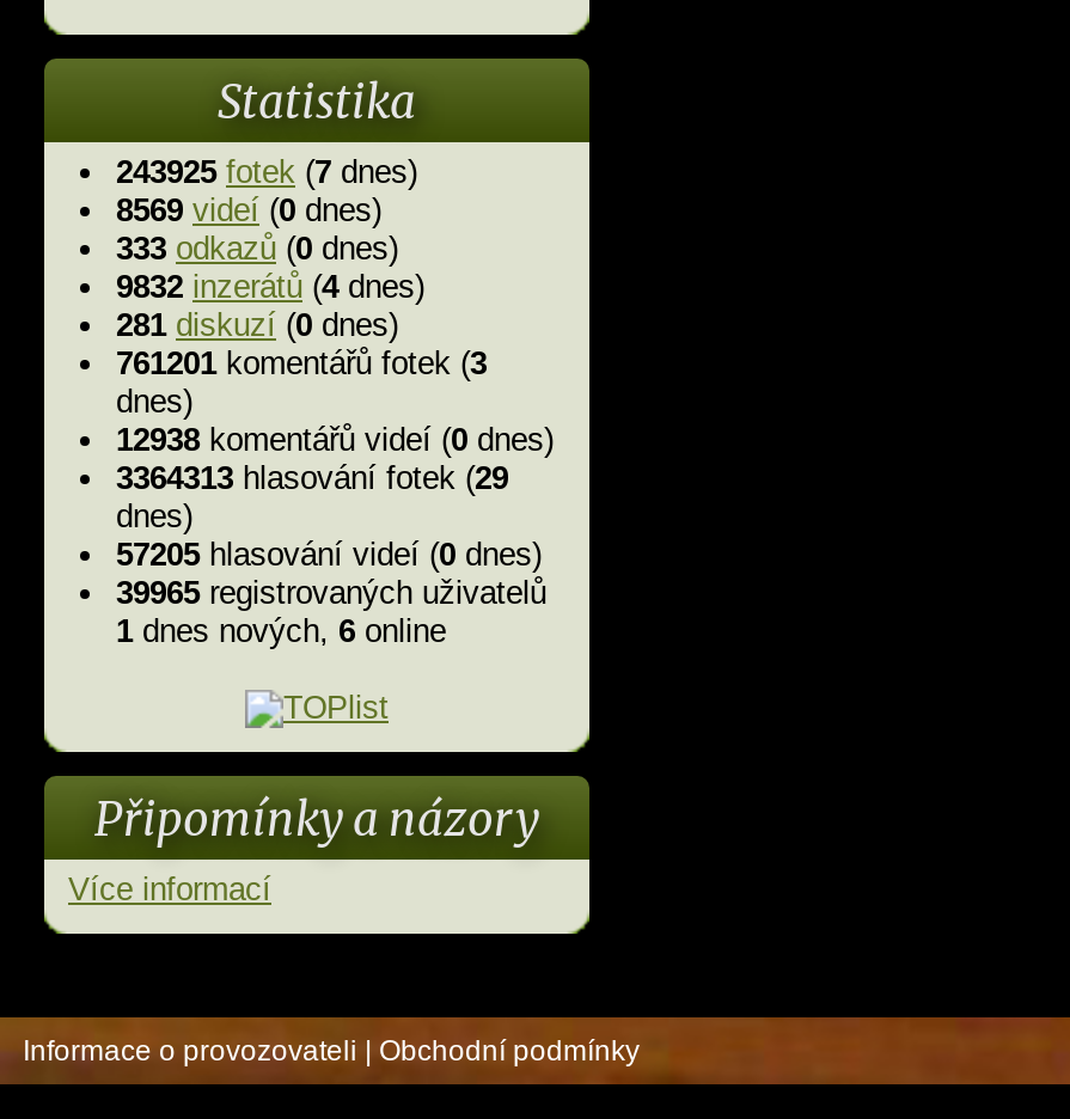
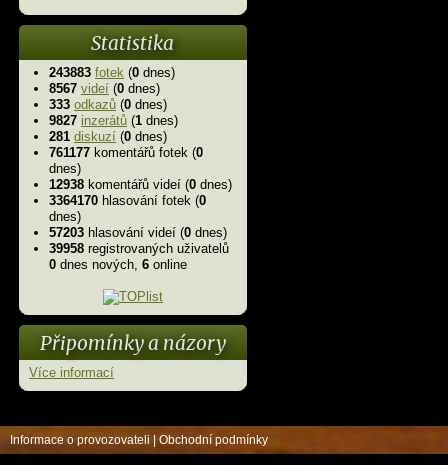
- 243925 fotek (7 dnes)
+ 243883 fotek (0 dnes)

- 8569 videí (0 dnes)
+ 8567 videí (0 dnes)

- 9832 inzerátů (4 dnes)
+ 9827 inzerátů (1 dnes)

- 761201 komentářů fotek (3
+ 761177 komentářů fotek (0

- 3364313 hlasování fotek (29
+ 3364170 hlasování fotek (0

- 57205 hlasování videí (0 dnes)
+ 57203 hlasování videí (0 dnes)

- 39965 registrovaných uživatelů
+ 39958 registrovaných uživatelů

- 1 dnes nových, 6 online
+ 0 dnes nových, 6 online
